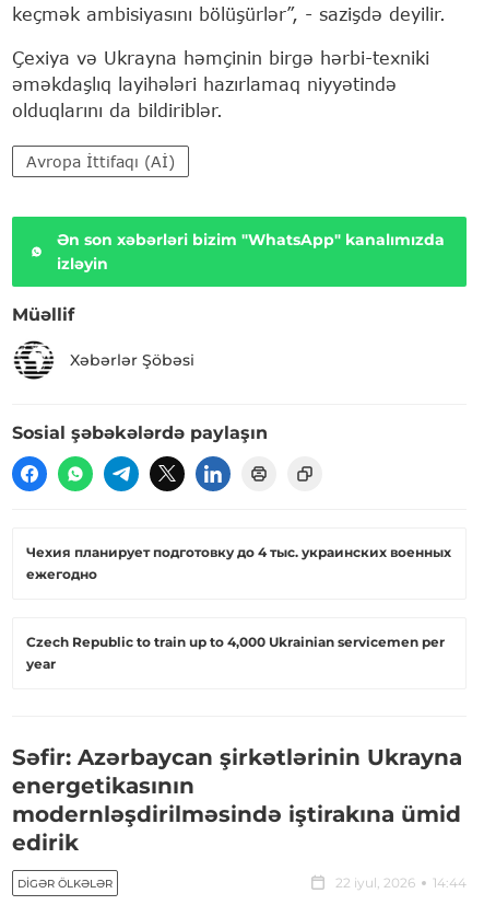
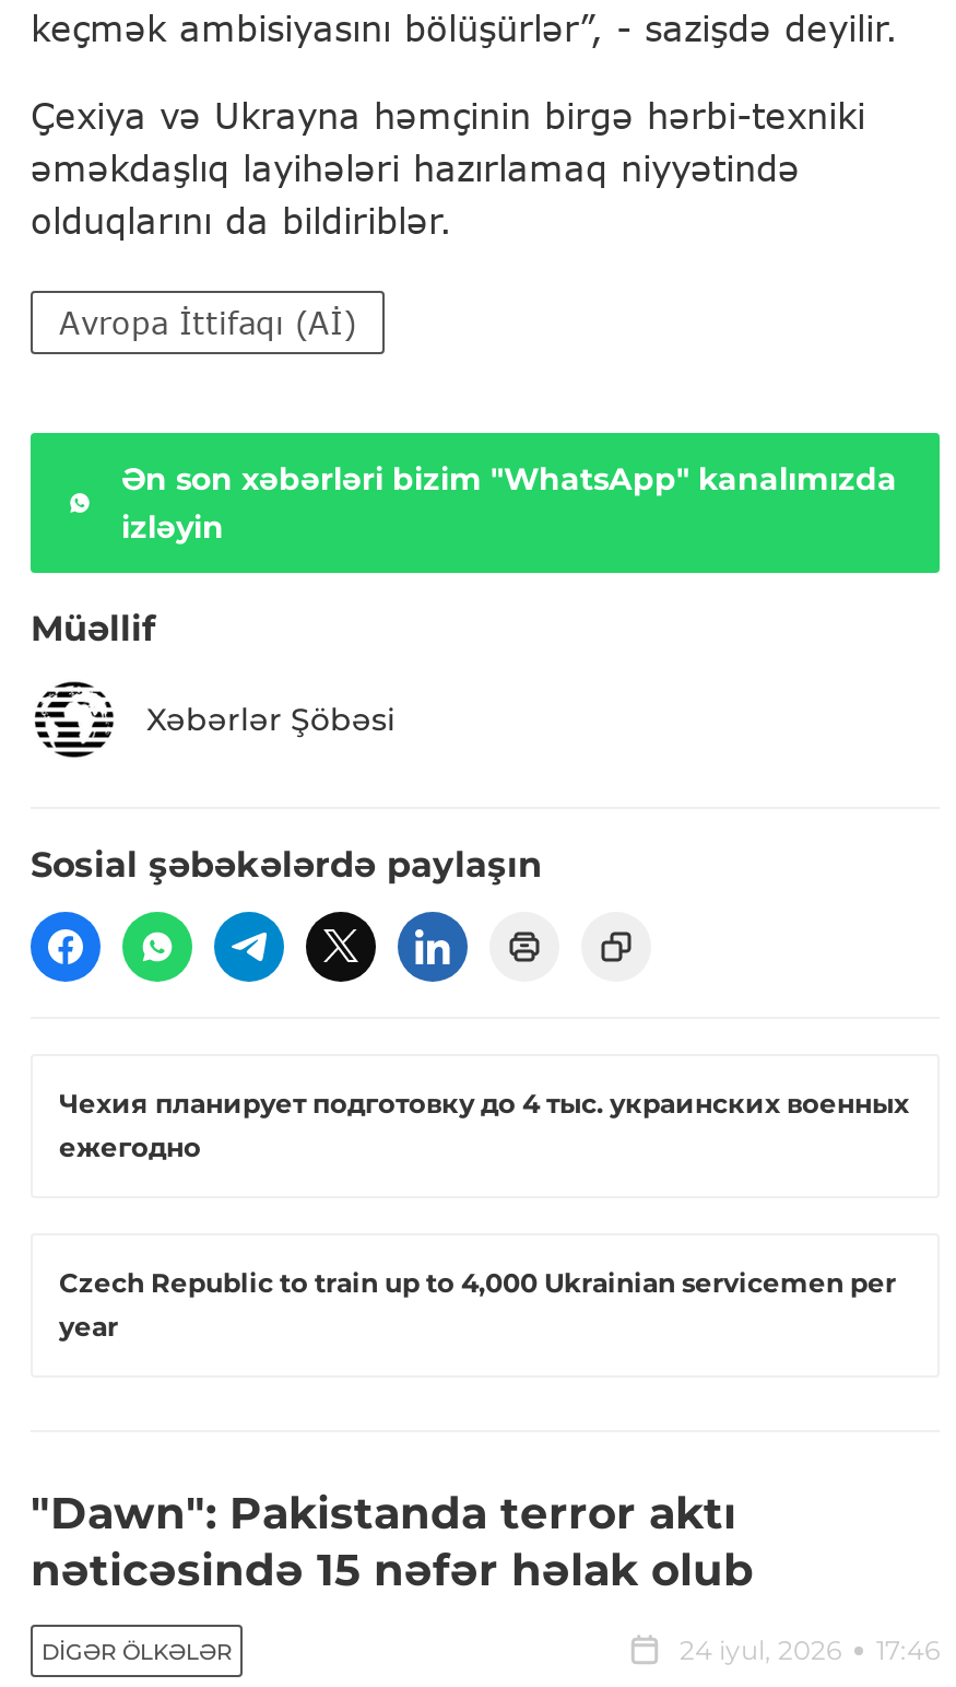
- Səfir: Azərbaycan şirkətlərinin Ukrayna
- energetikasının
- modernləşdirilməsində iştirakına ümid
- edirik
+ "Dawn": Pakistanda terror aktı
+ nəticəsində 15 nəfər həlak olub

- 22 iyul, 2026
- 14:44
+ 24 iyul, 2026
+ 17:46
